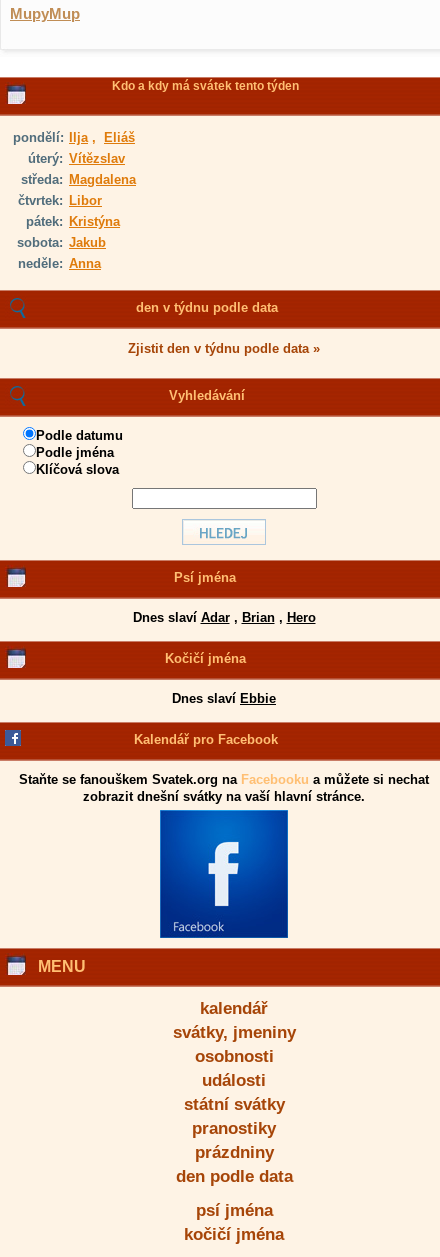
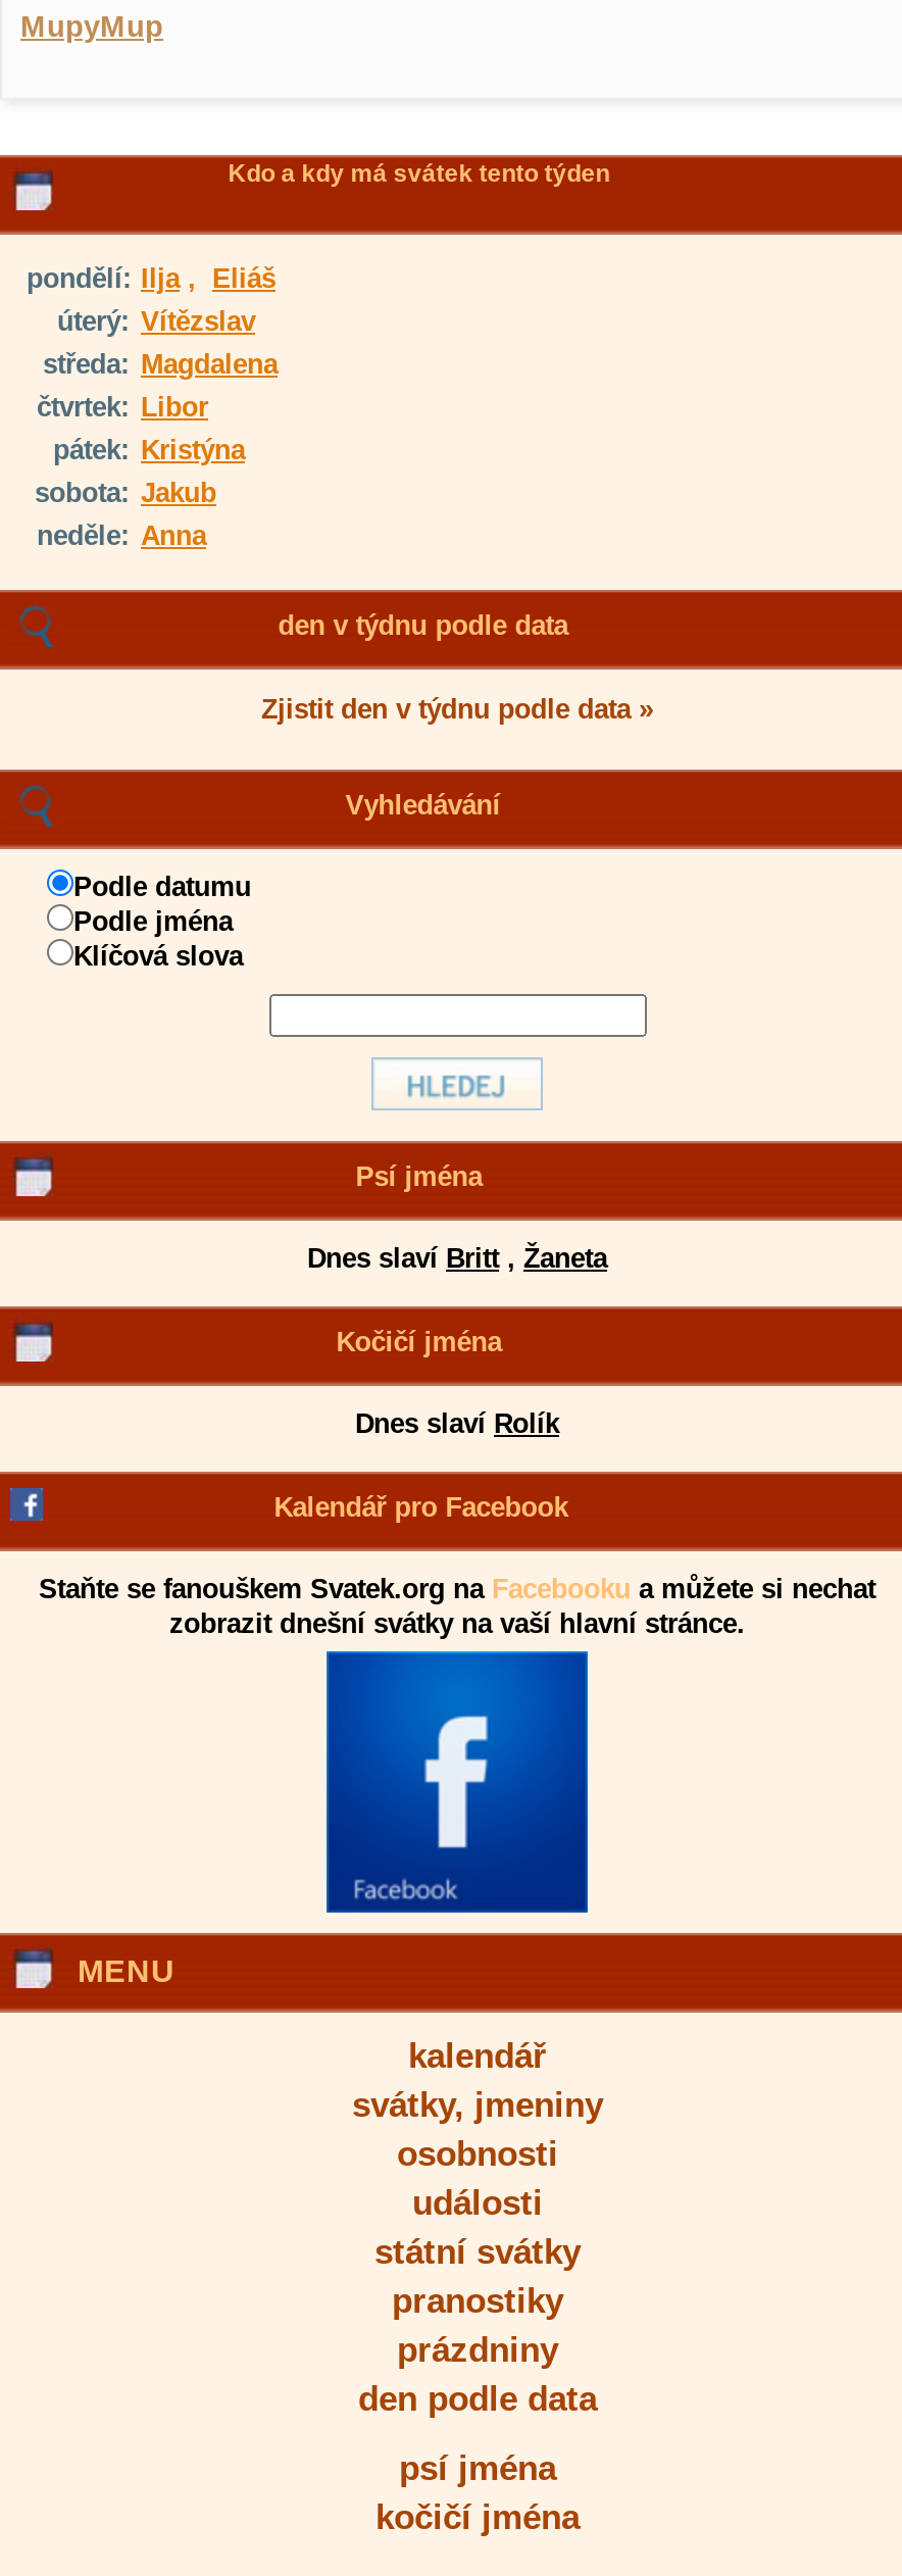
- Dnes slaví Adar, Brian, Hero
+ Dnes slaví Britt, Žaneta

- Dnes slaví Ebbie
+ Dnes slaví Rolík
